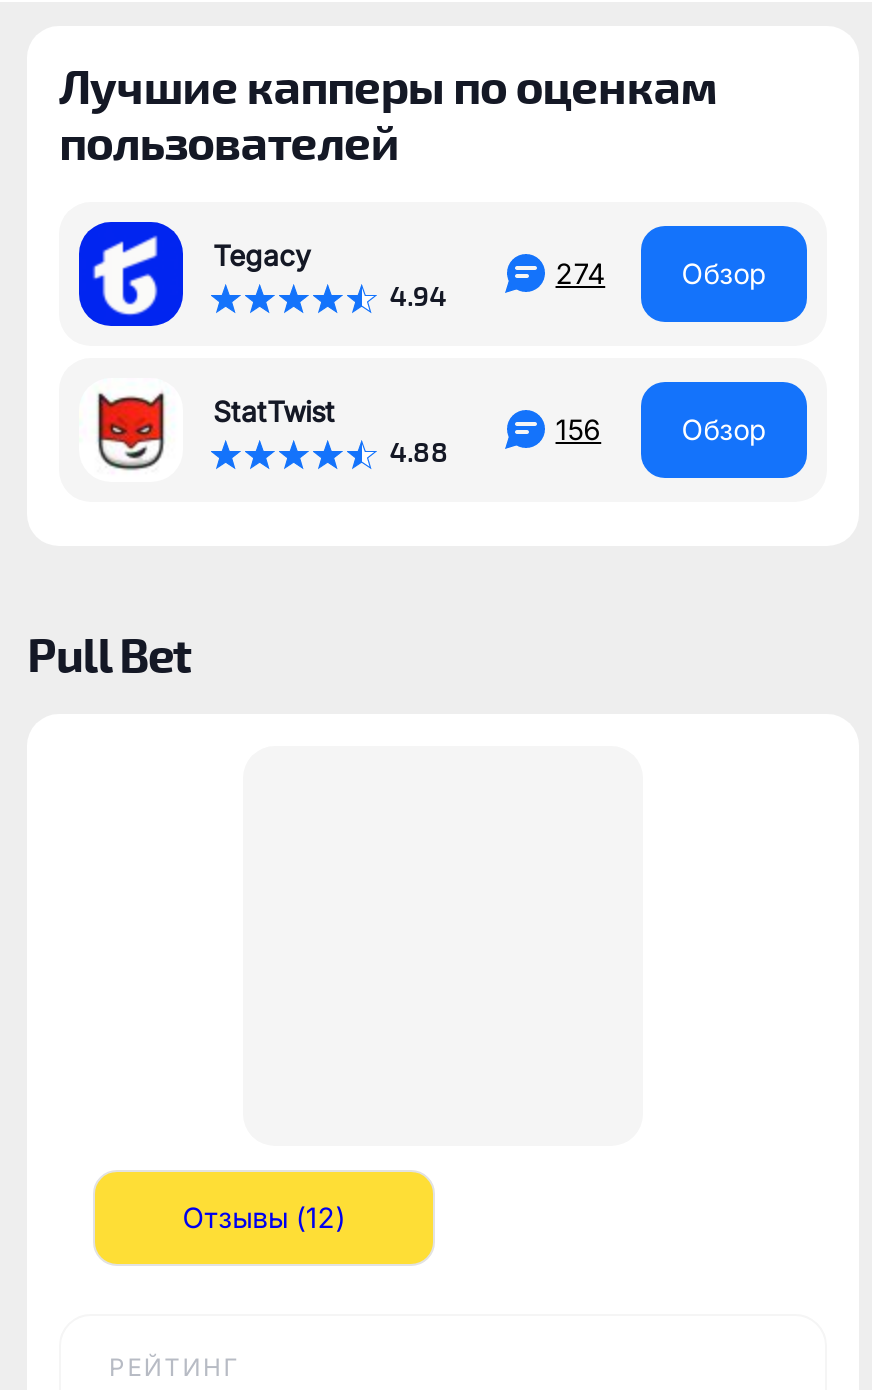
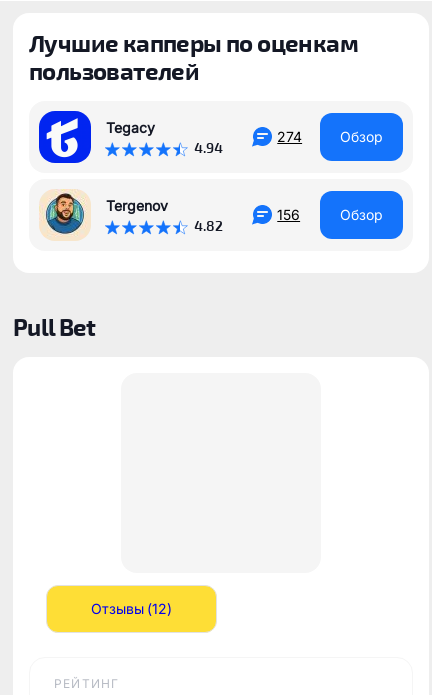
- [image]
- StatTwist
- 4.88
+ [image]
+ Tergenov
+ 4.82
